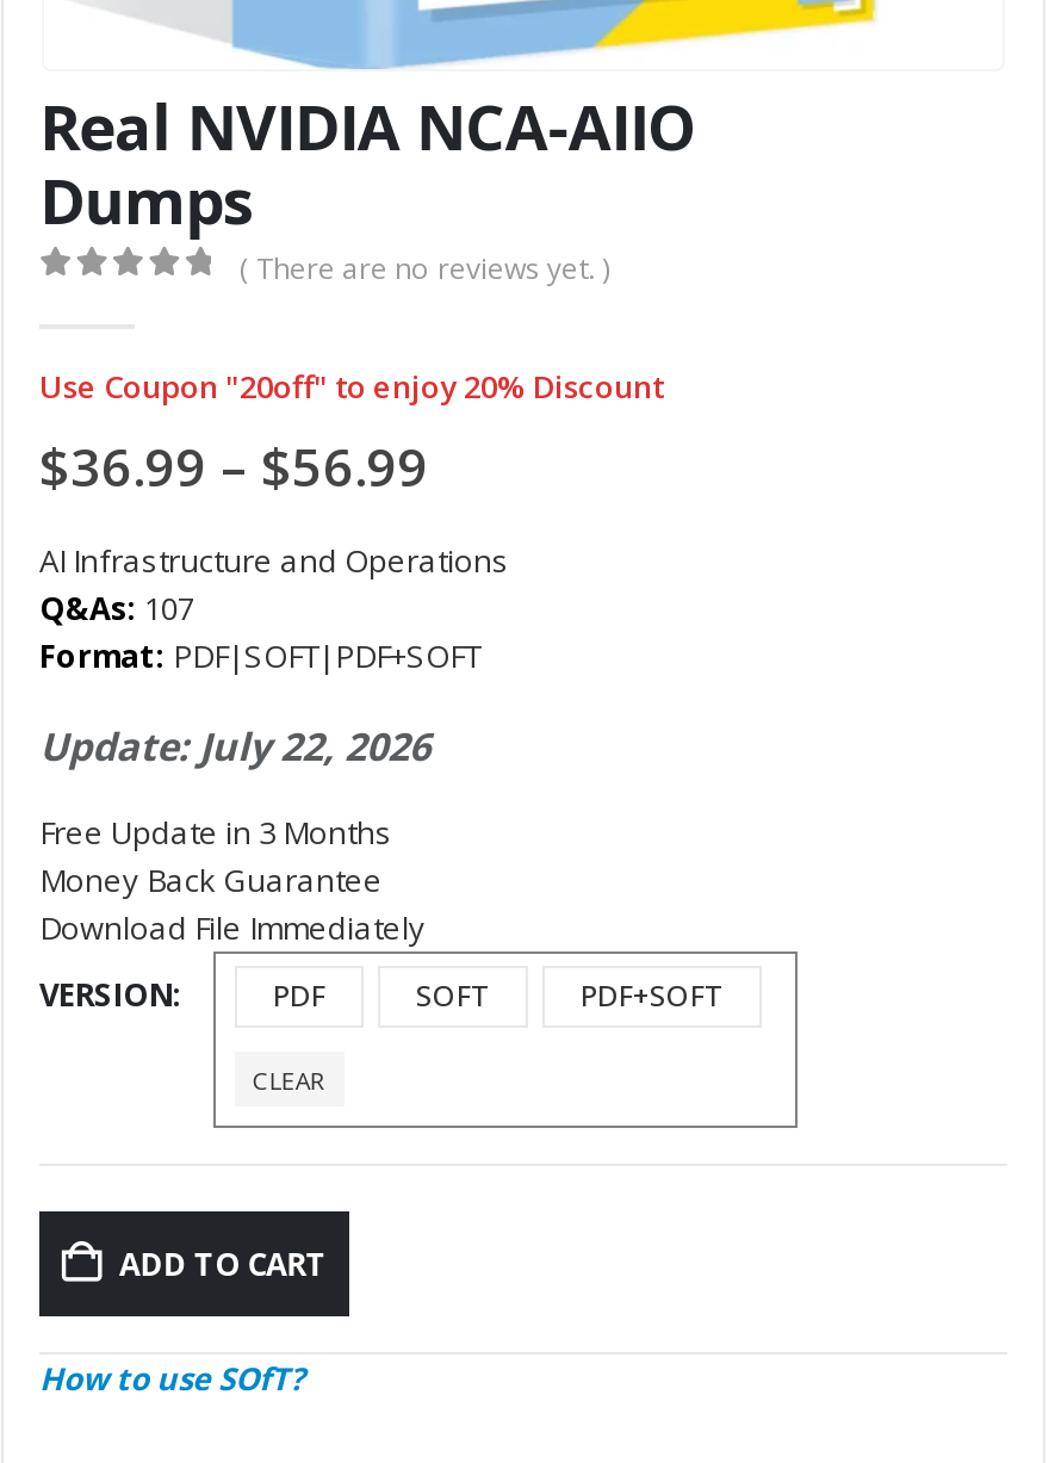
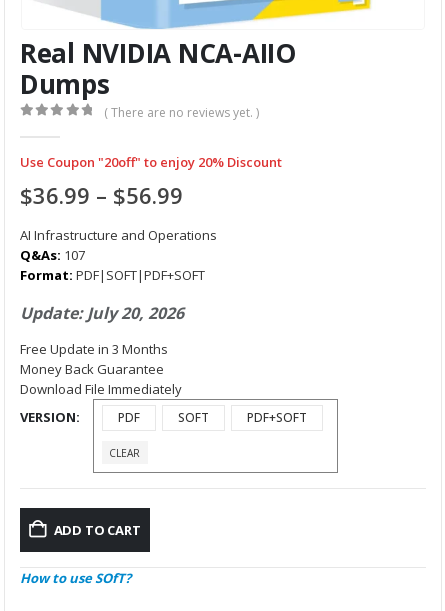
- Update: July 22, 2026
+ Update: July 20, 2026
